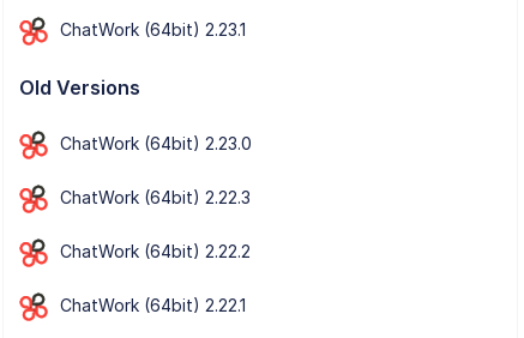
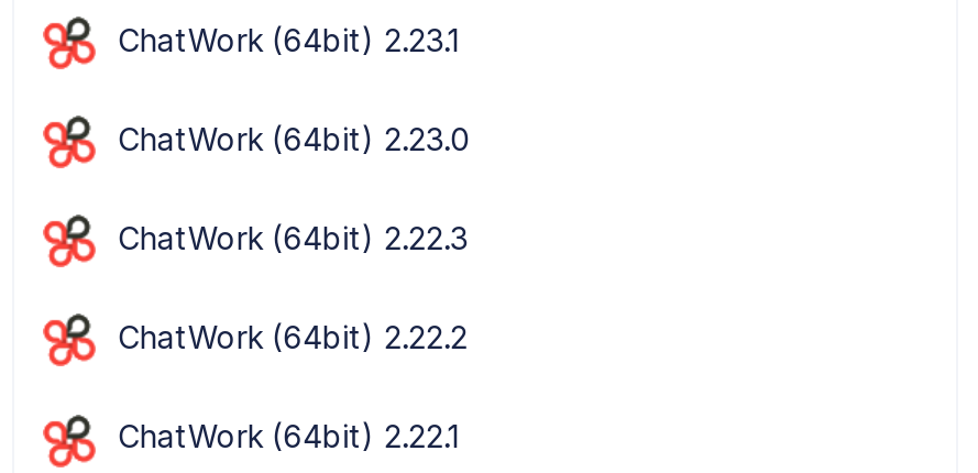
- Old Versions
